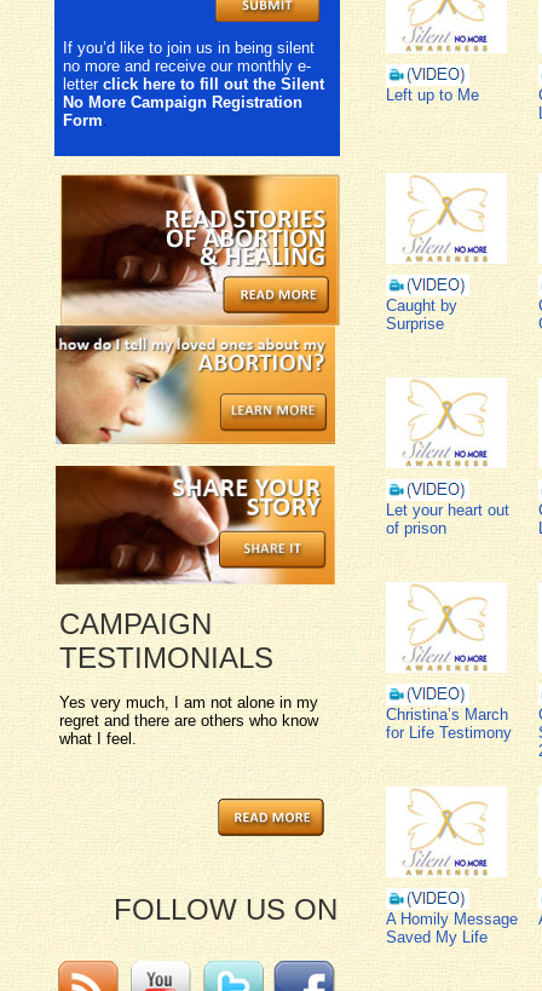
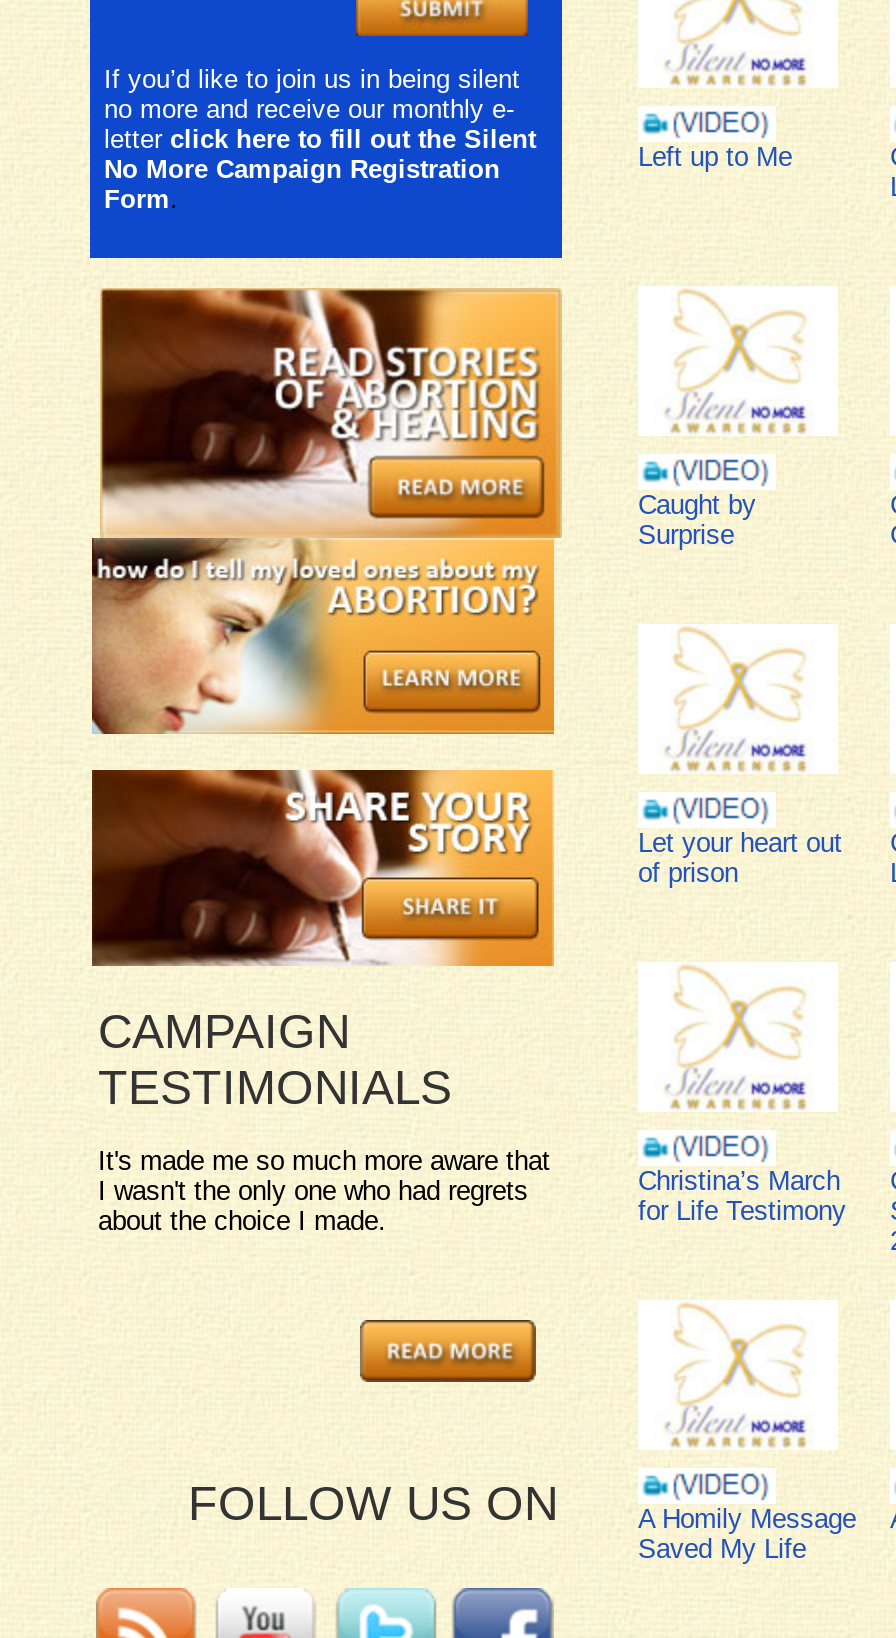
- Yes very much, I am not alone in my
- regret and there are others who know
- what I feel.
+ It's made me so much more aware that
+ I wasn't the only one who had regrets
+ about the choice I made.
